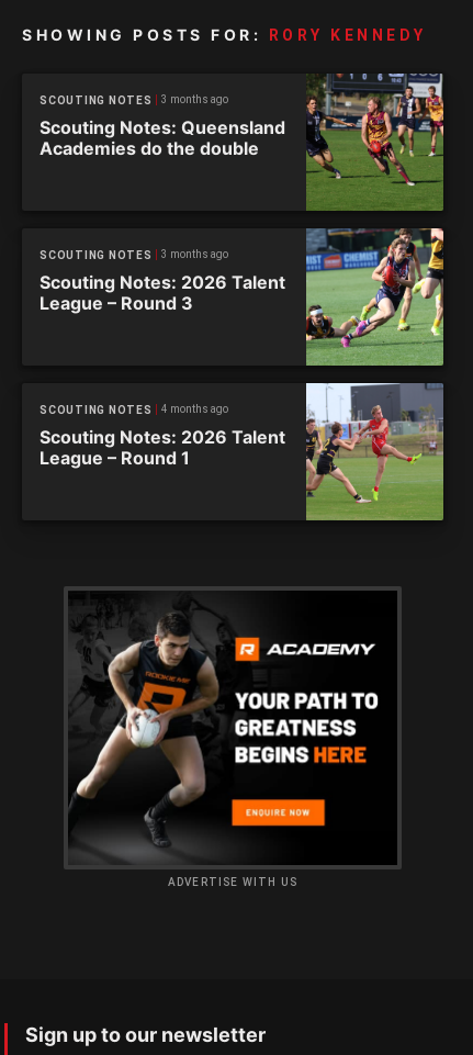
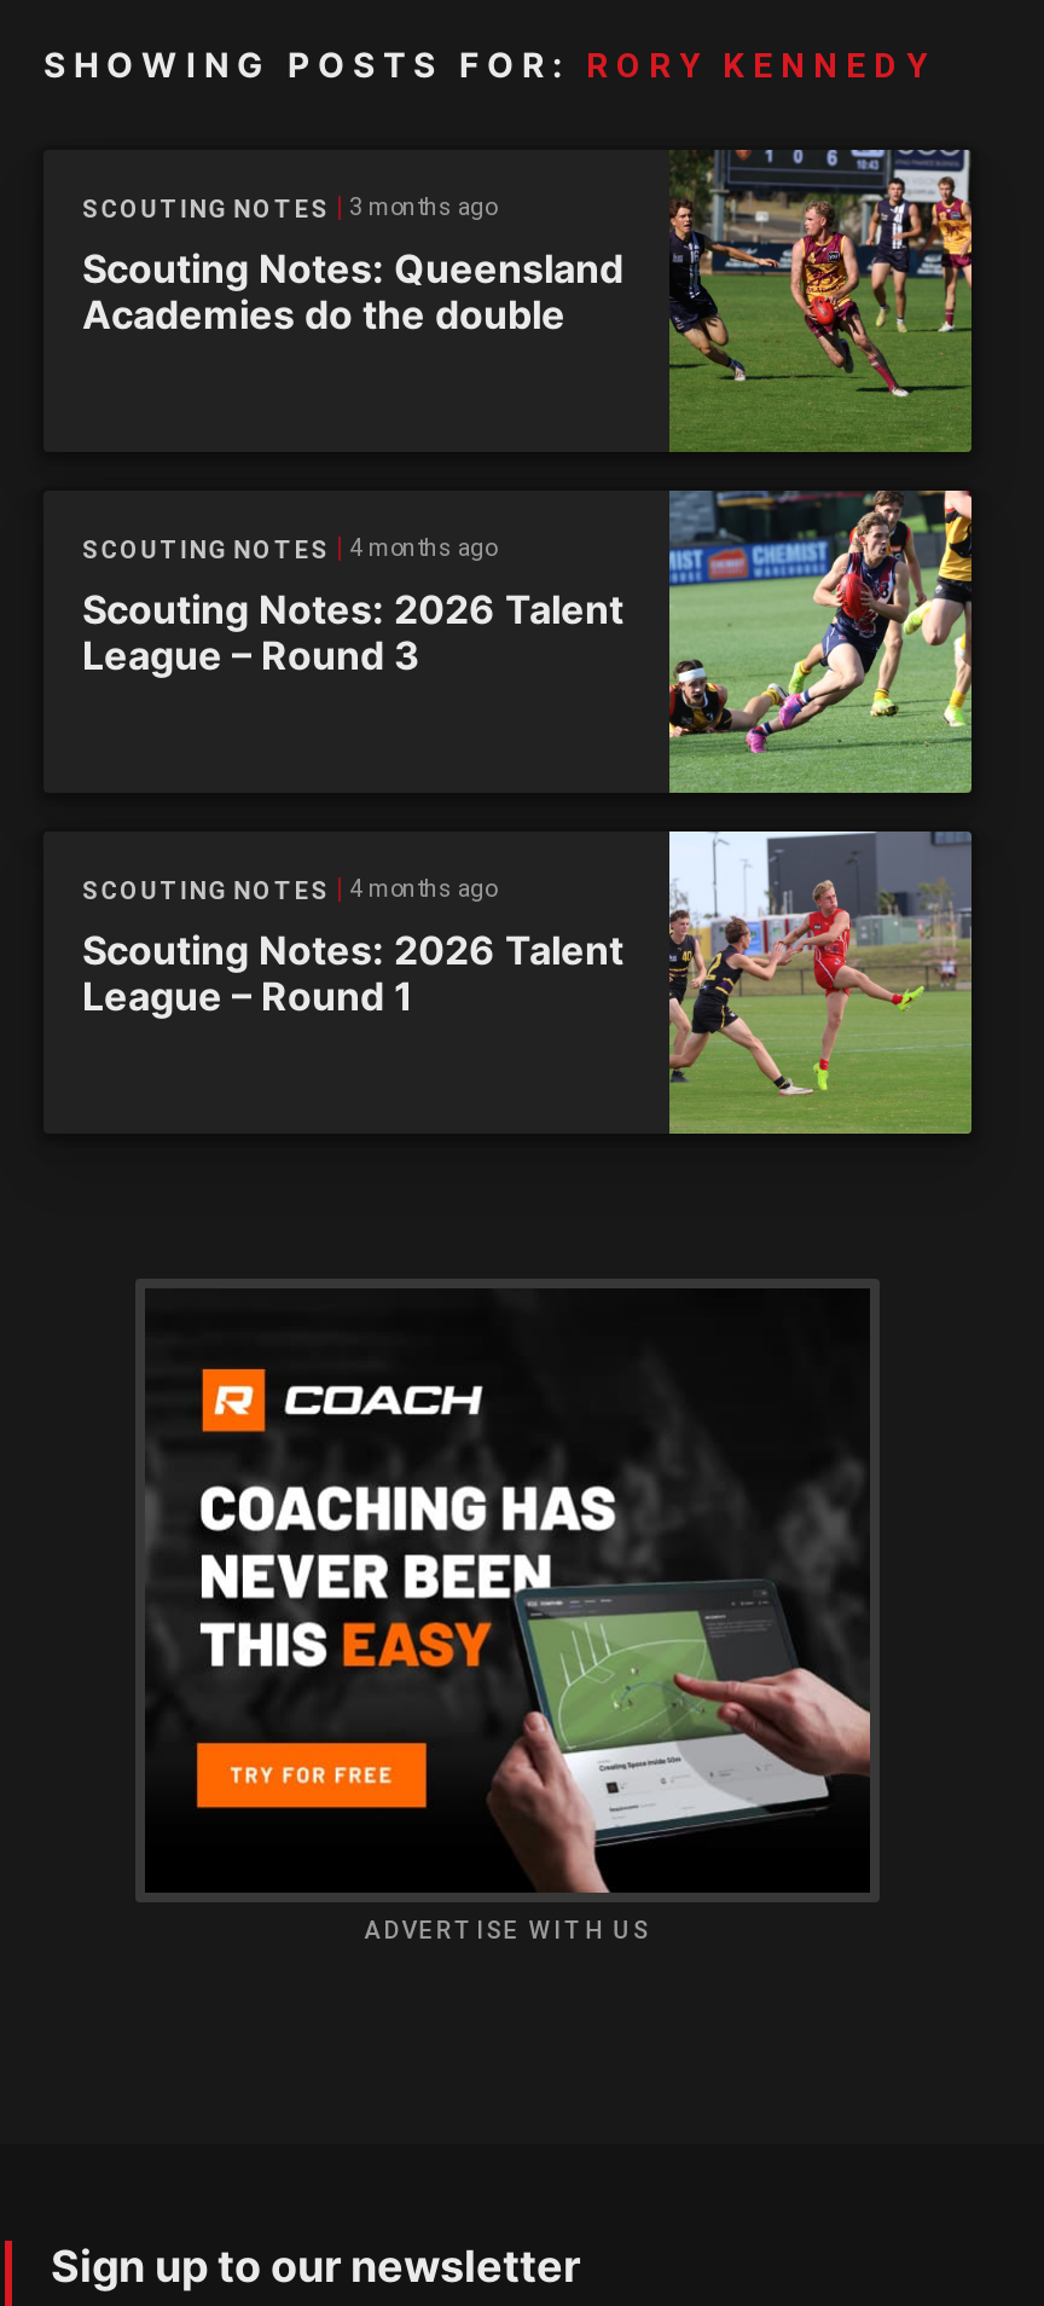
- SCOUTING NOTES 3 months ago
+ SCOUTING NOTES 4 months ago

- [image]
+ [image]
